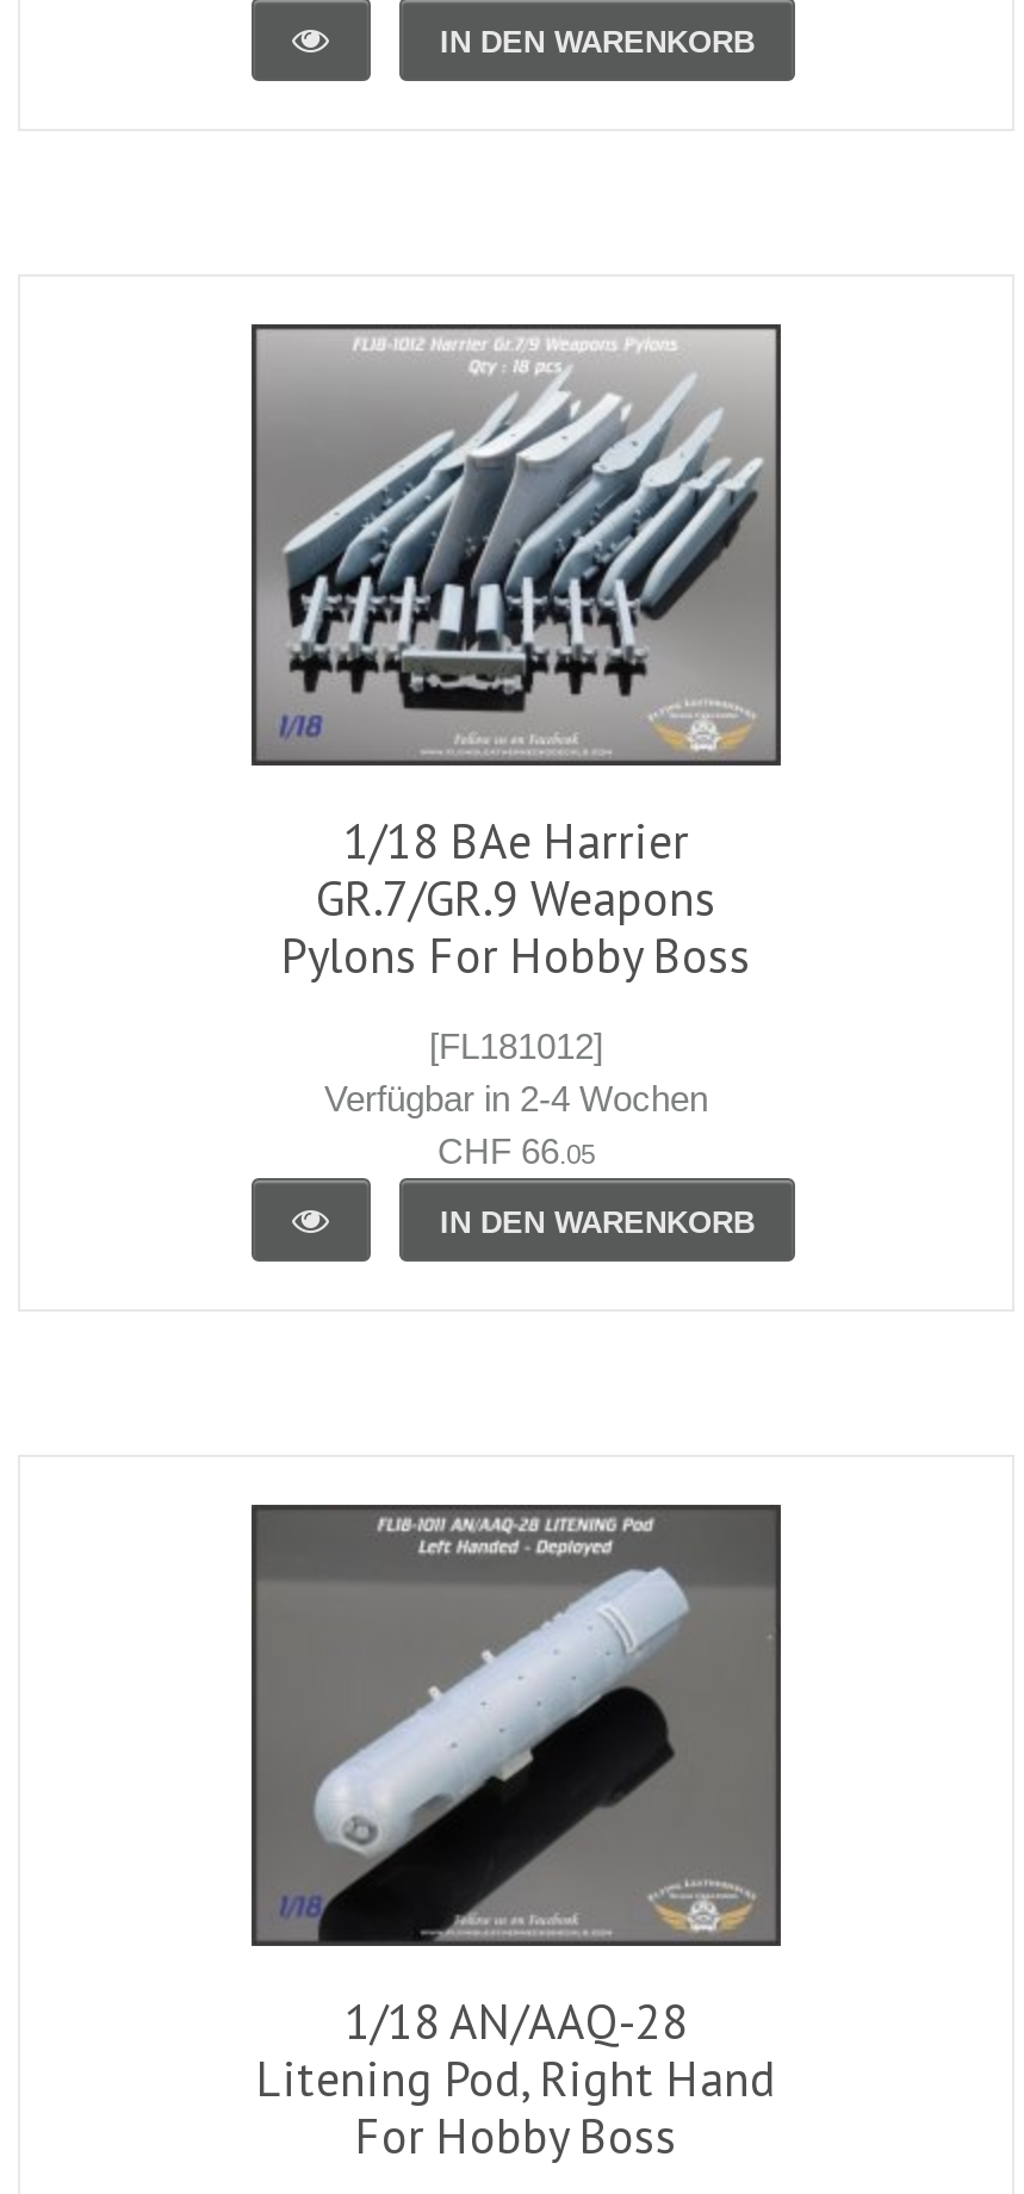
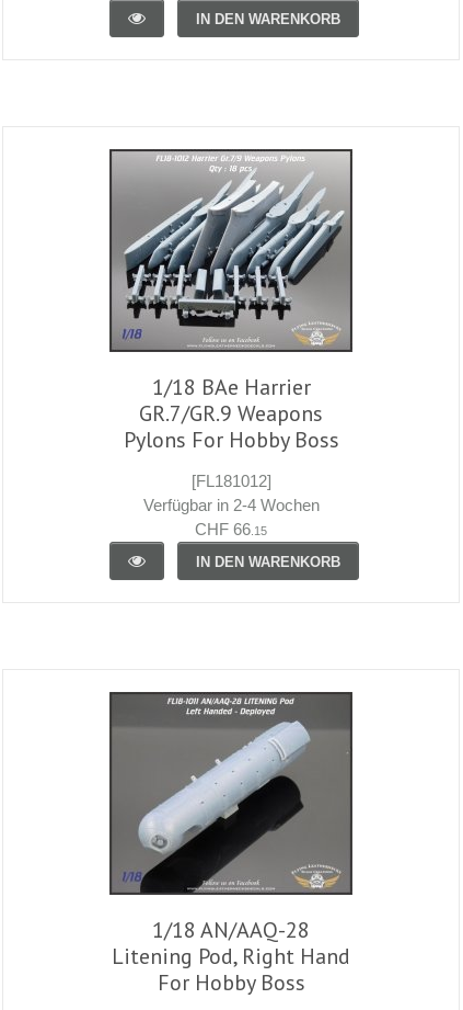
- CHF 66.05
+ CHF 66.15
